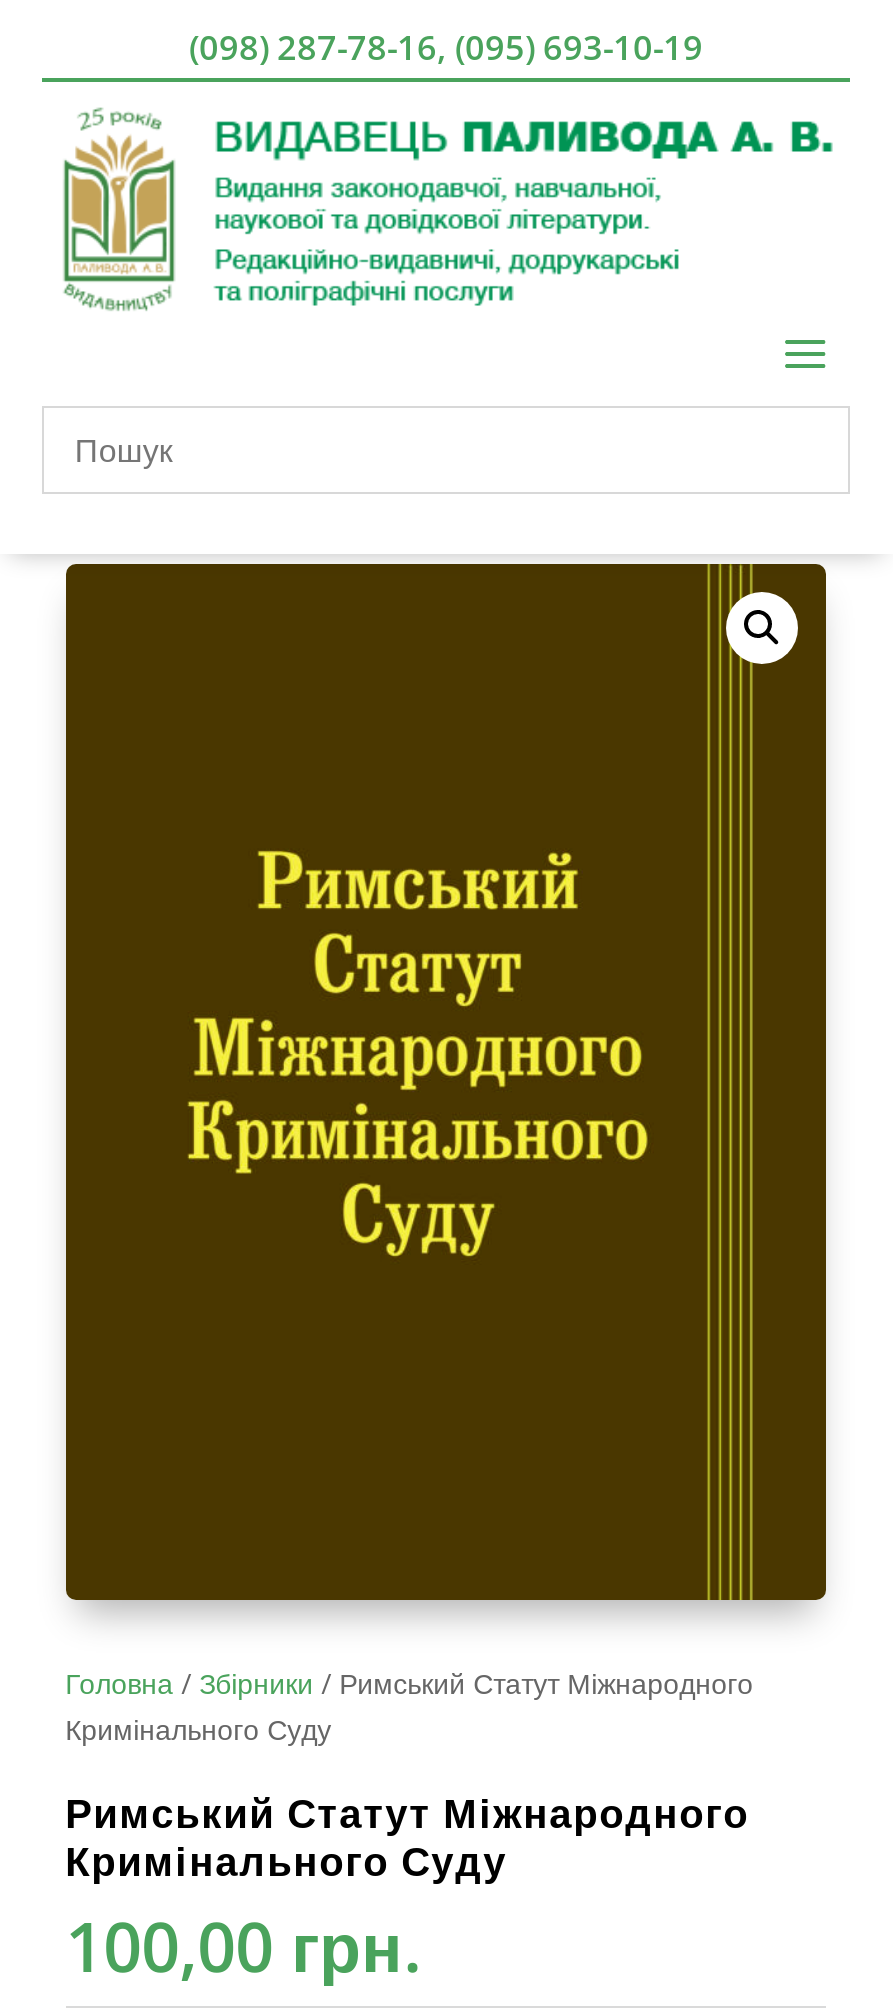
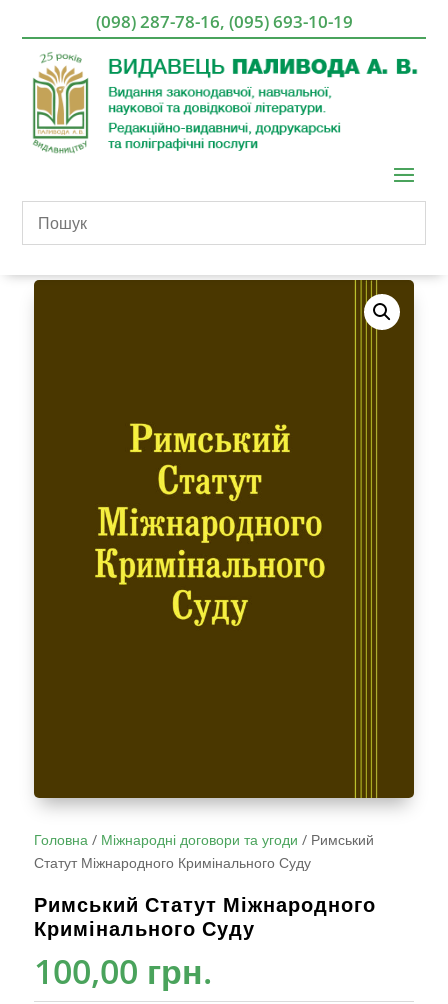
- Головна / Збірники / Римський Статут Міжнародного
- Кримінального Суду
+ Головна / Міжнародні договори та угоди / Римський
+ Статут Міжнародного Кримінального Суду
